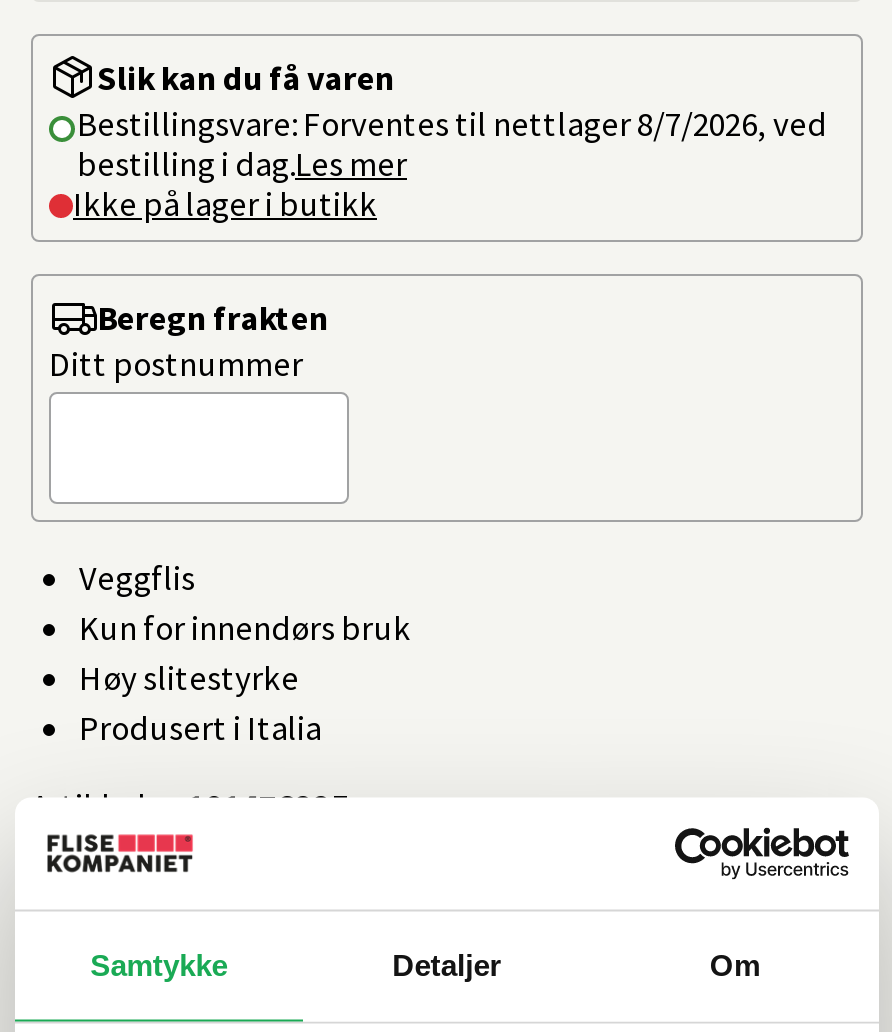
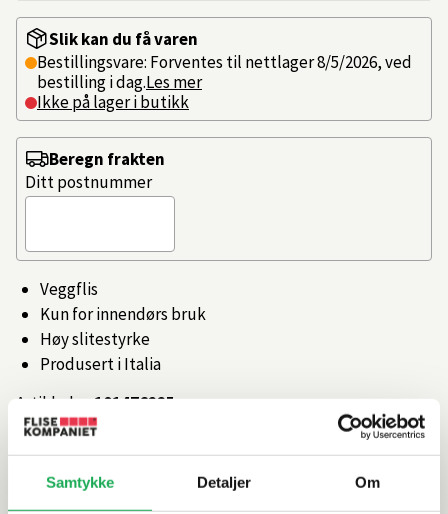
- Bestillingsvare: Forventes til nettlager 8/7/2026, ved
+ Bestillingsvare: Forventes til nettlager 8/5/2026, ved
